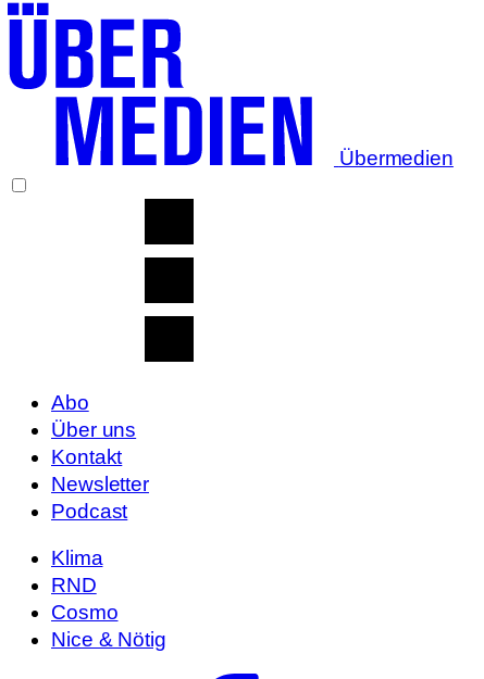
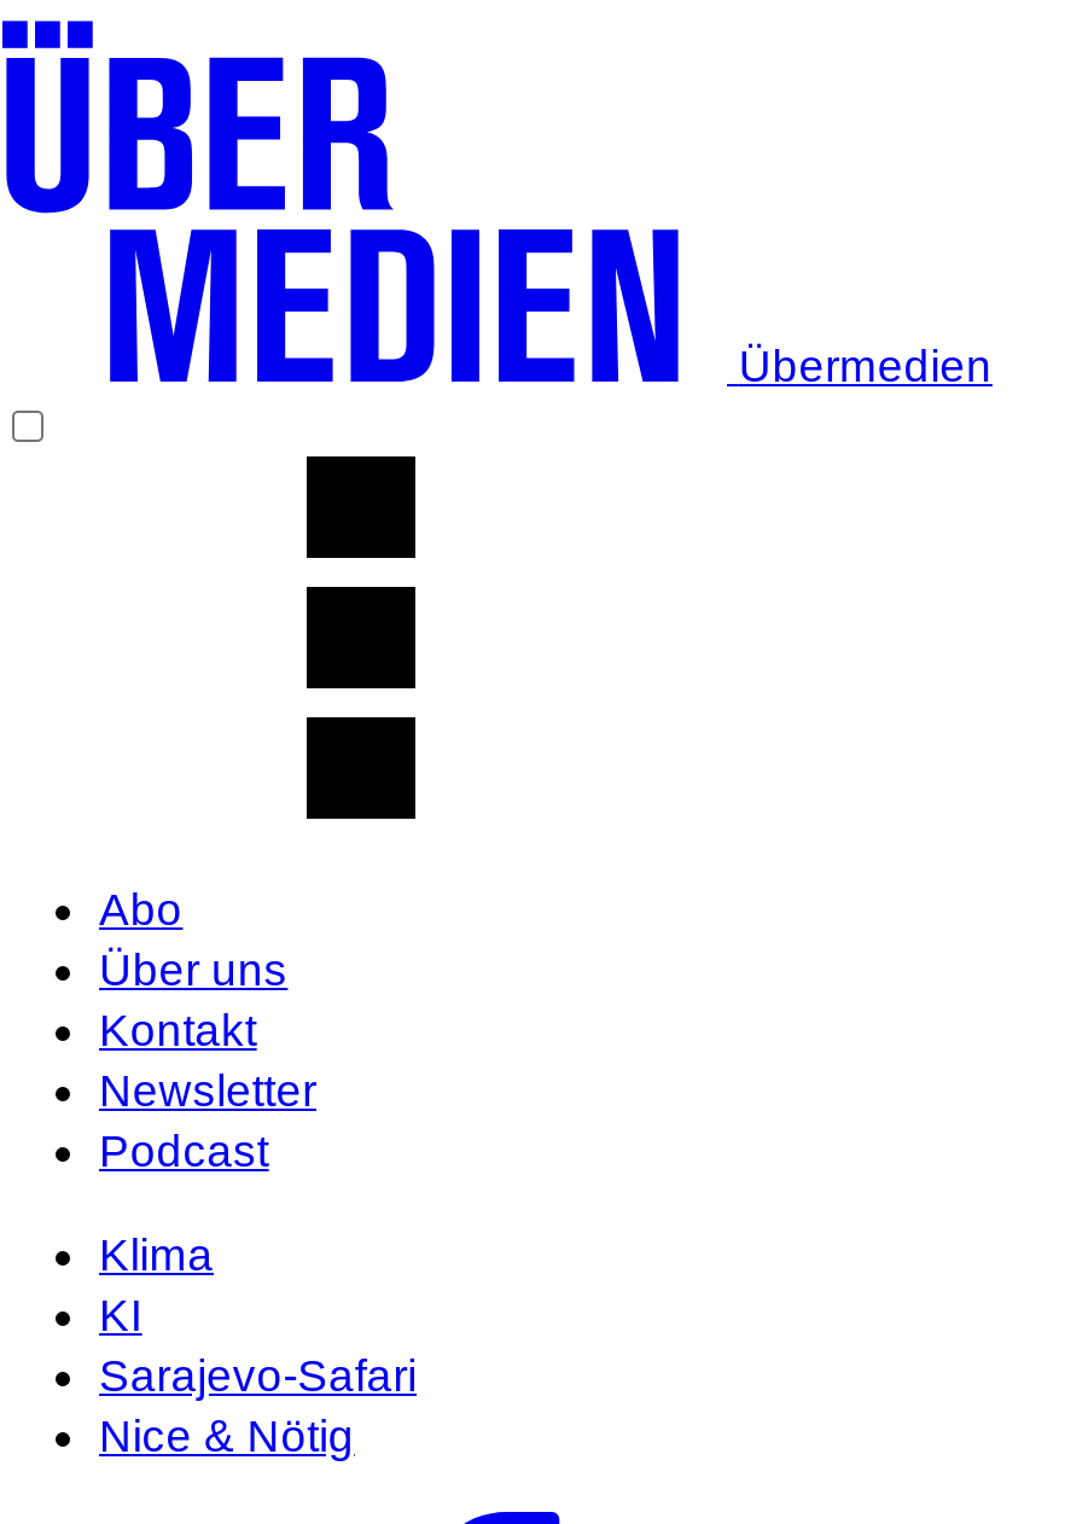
- RND
- Cosmo
+ KI
+ Sarajevo-Safari
